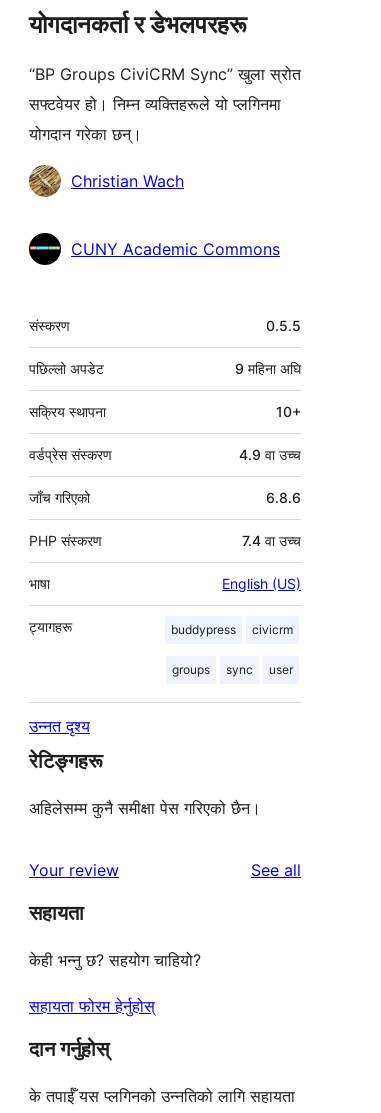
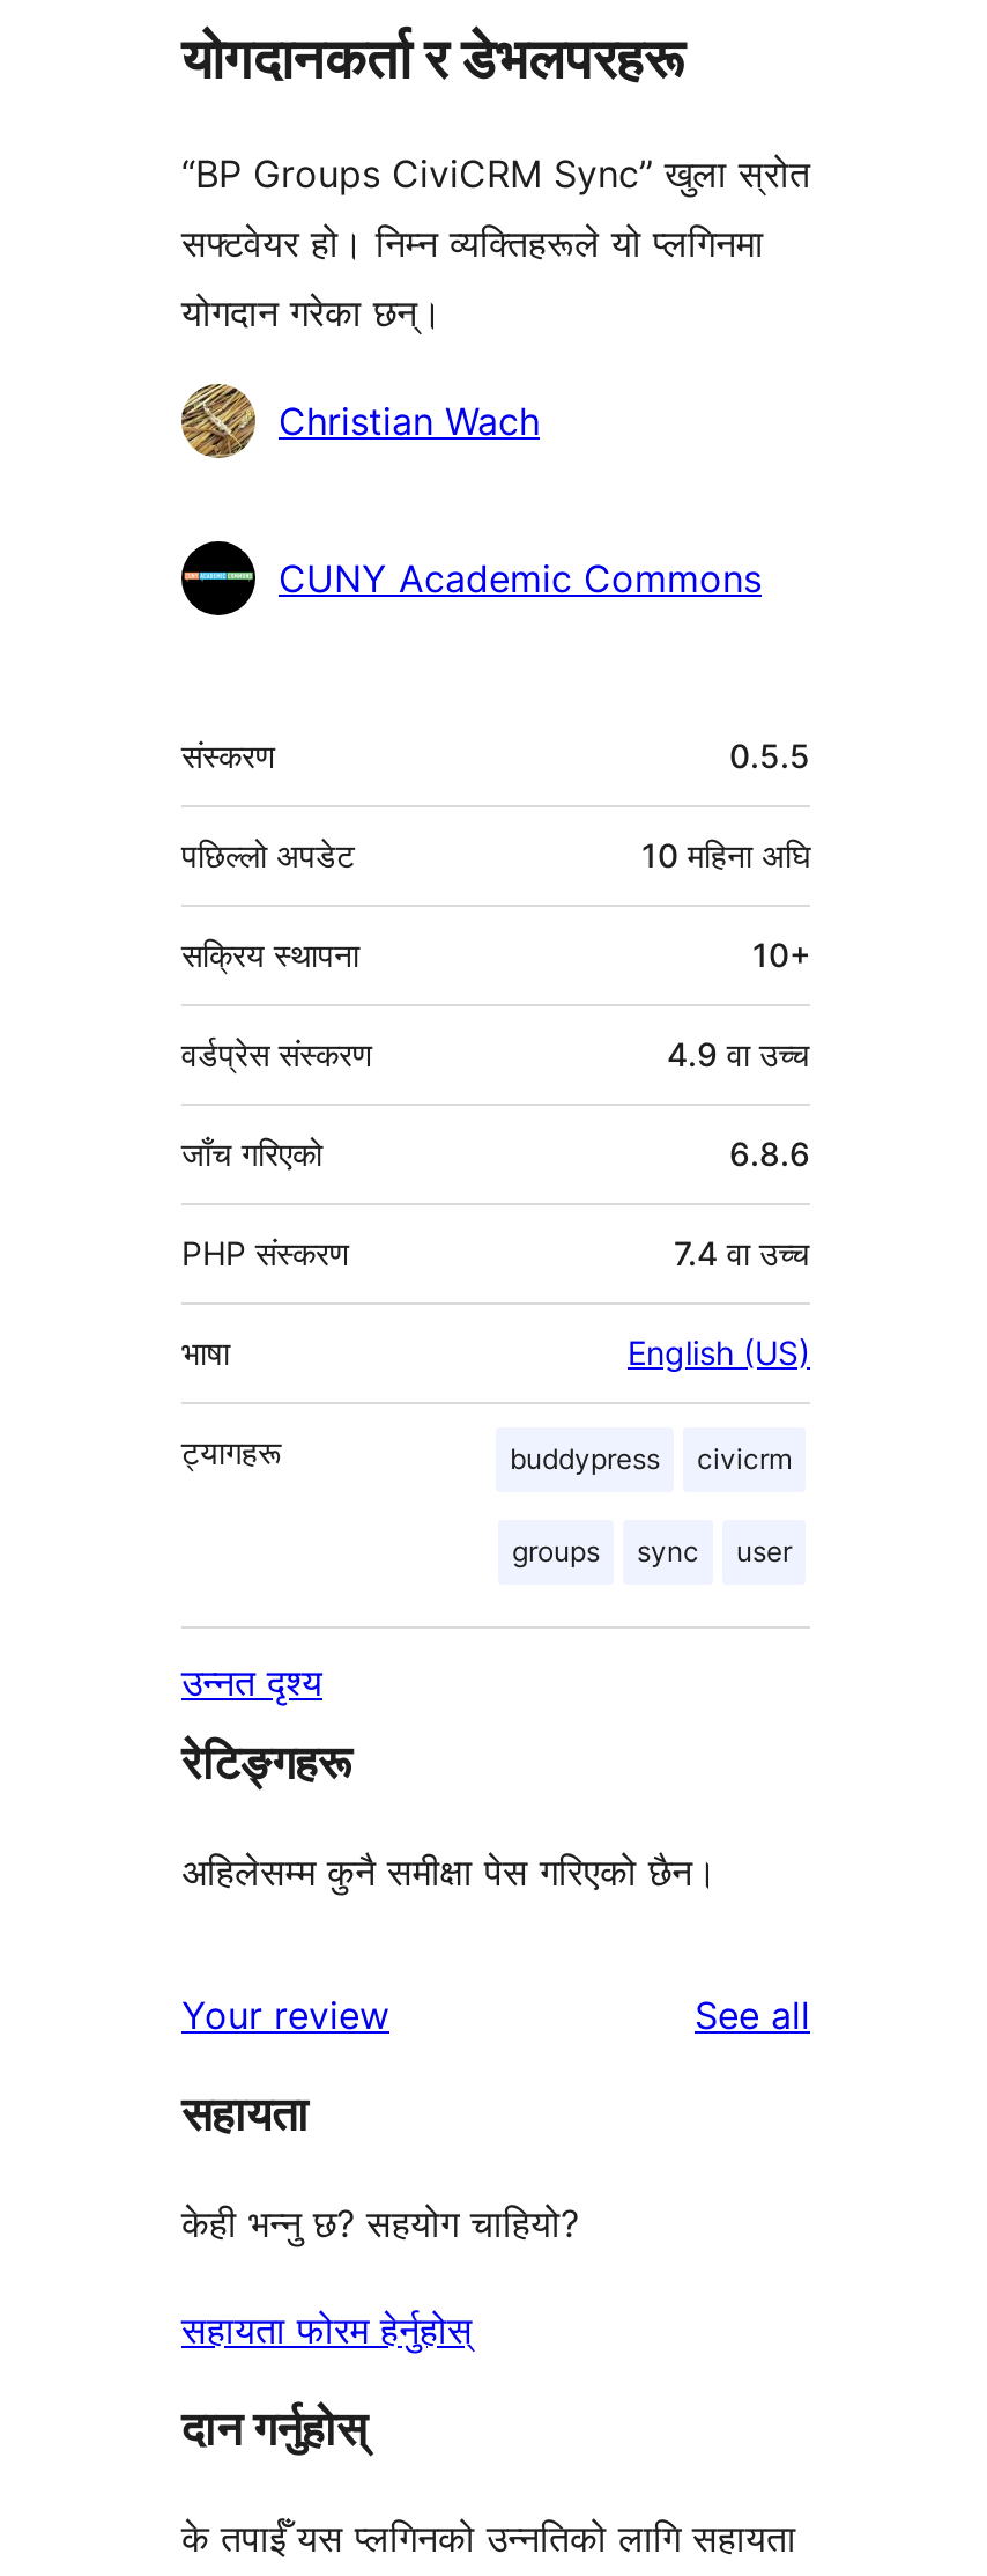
- 9 महिना अघि
+ 10 महिना अघि
